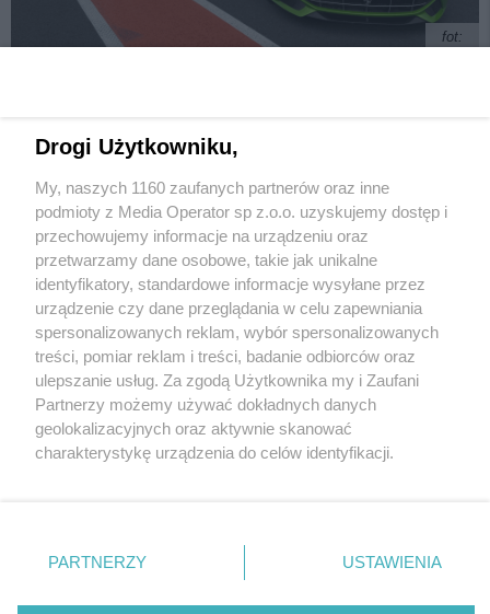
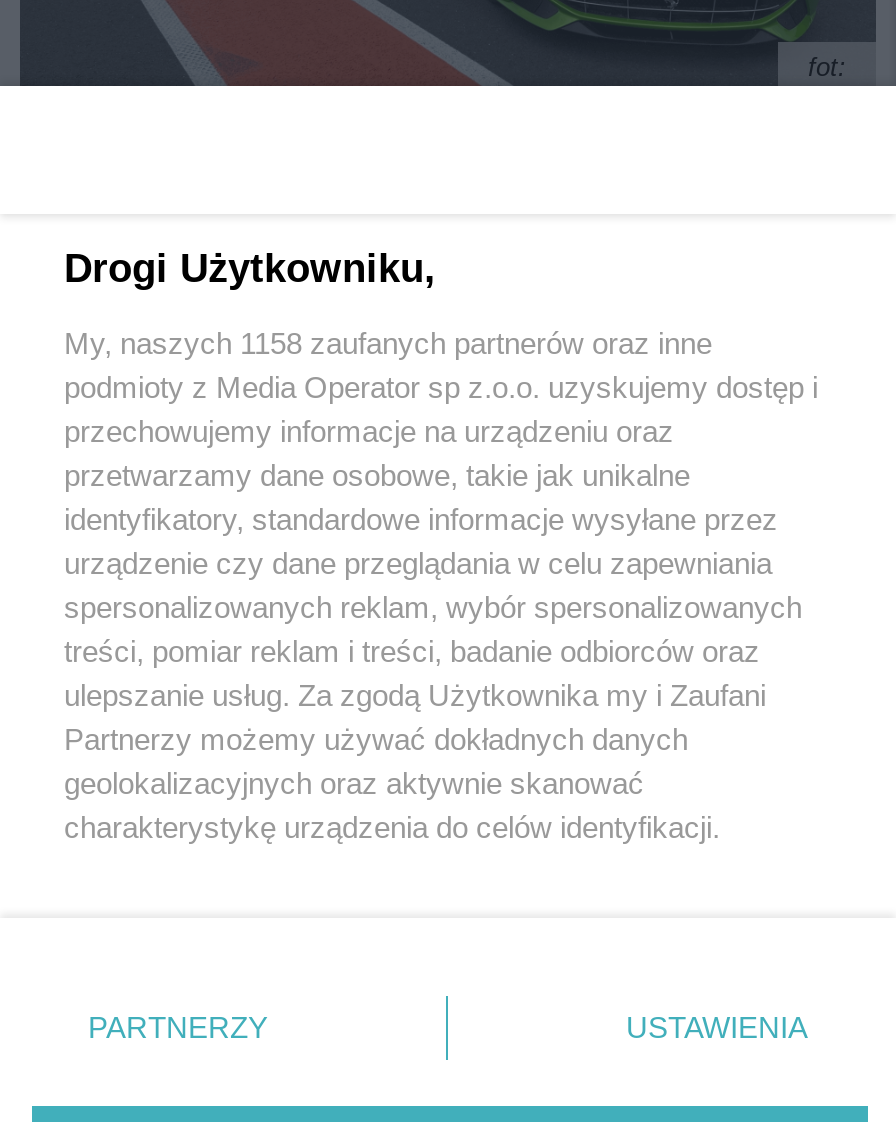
- My, naszych 1160 zaufanych partnerów oraz inne
+ My, naszych 1158 zaufanych partnerów oraz inne
